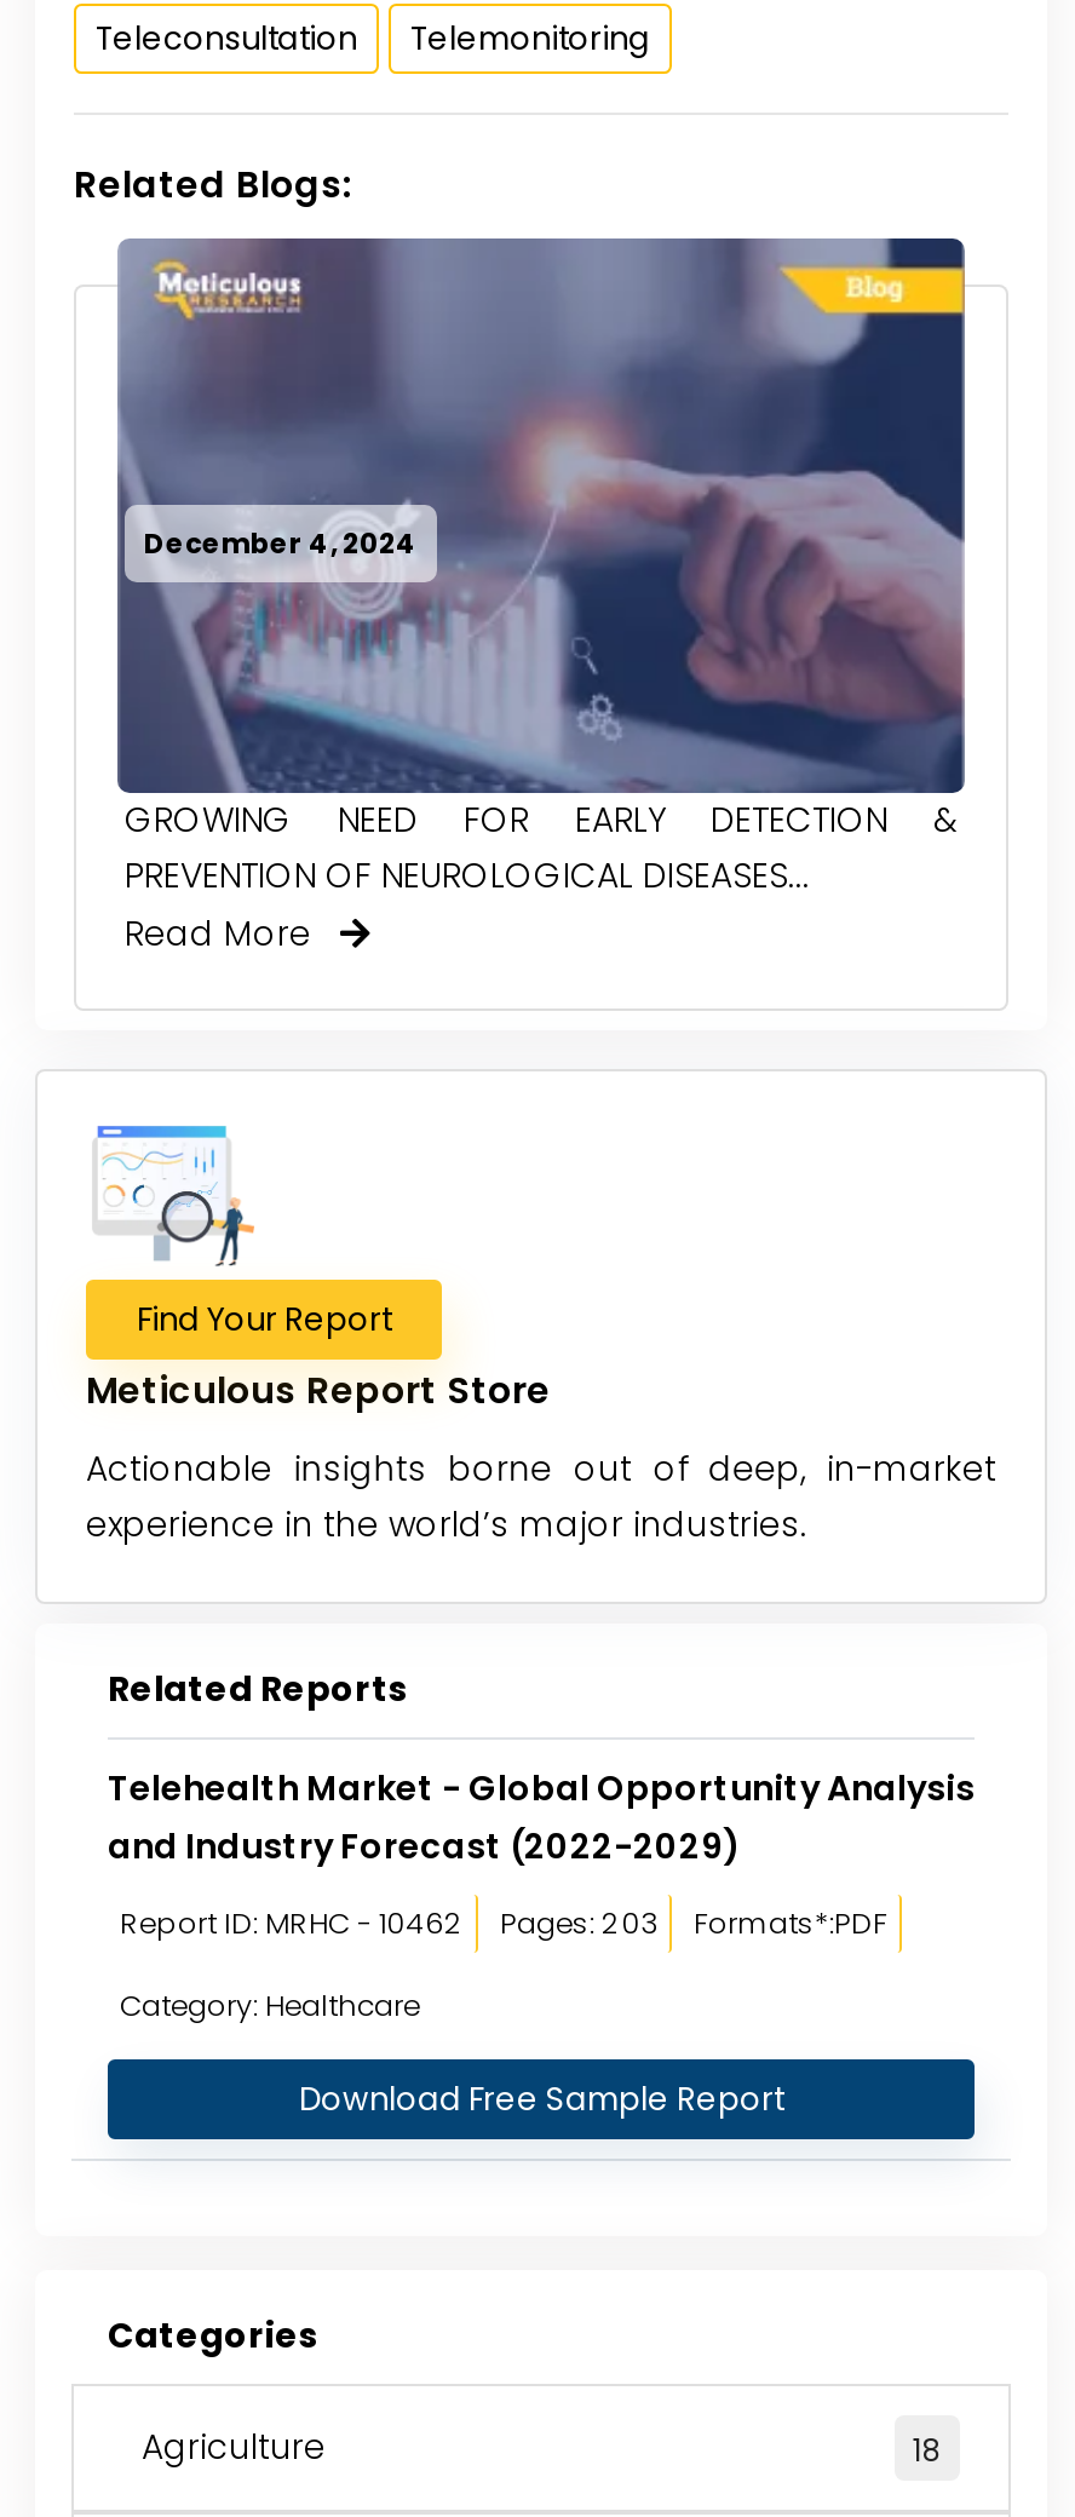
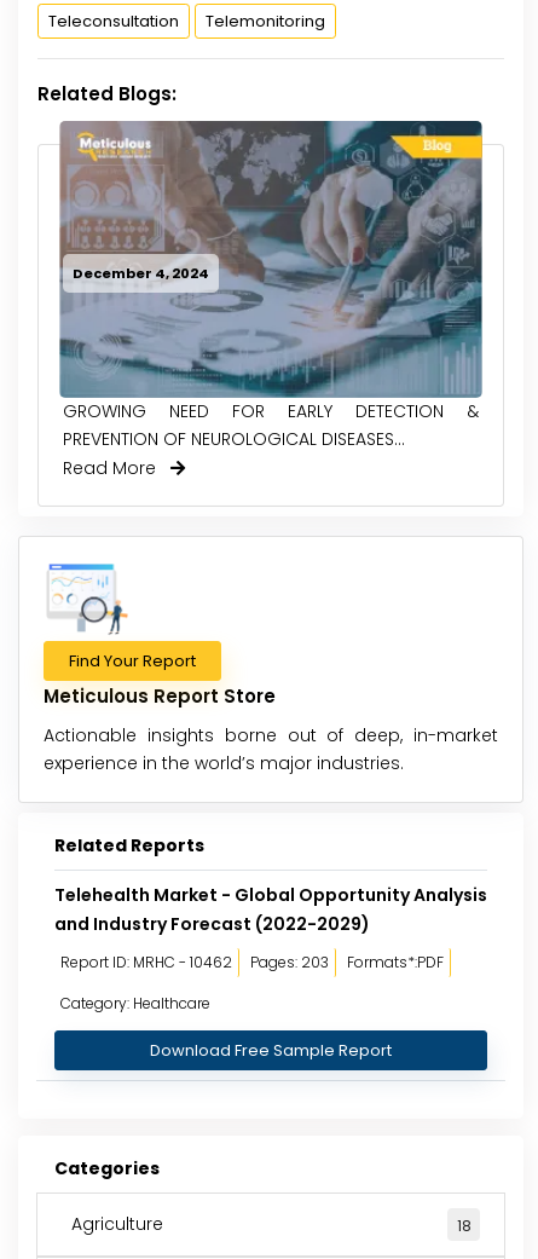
- [image]
+ [image]
